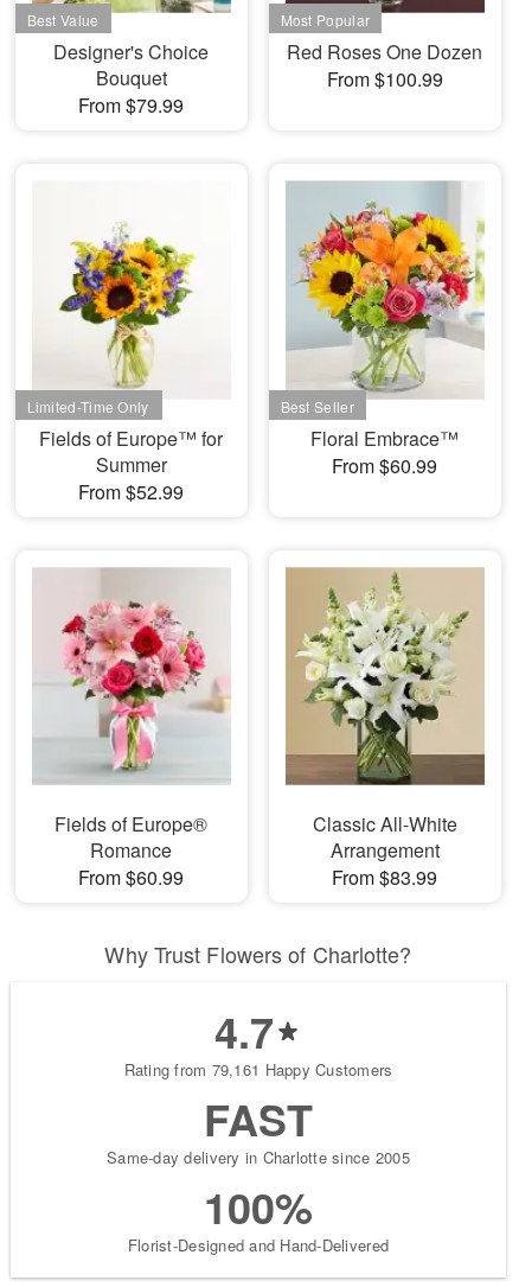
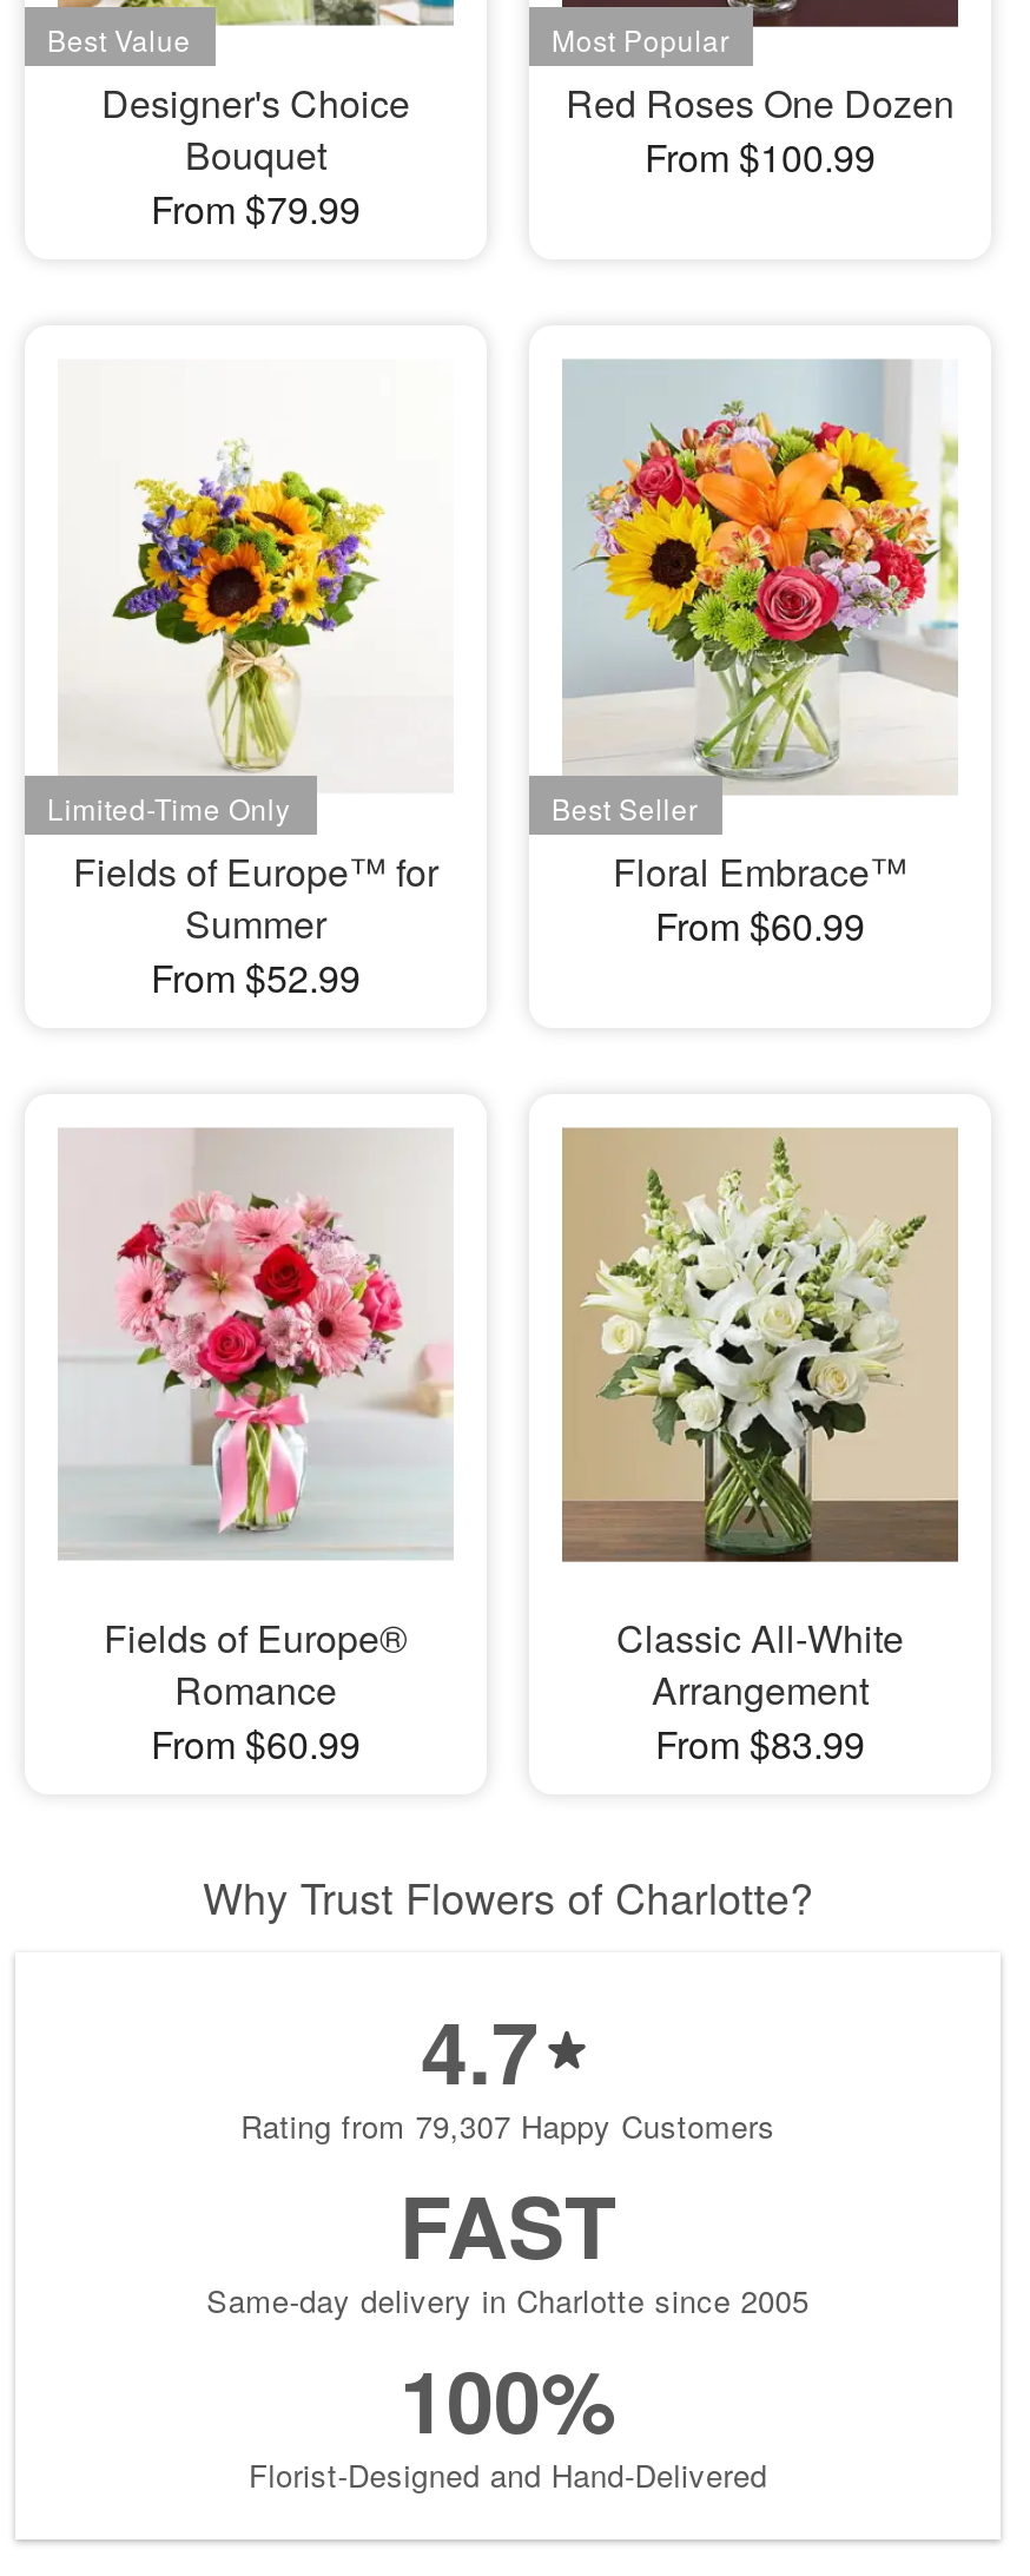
- Rating from 79,161 Happy Customers
+ Rating from 79,307 Happy Customers
